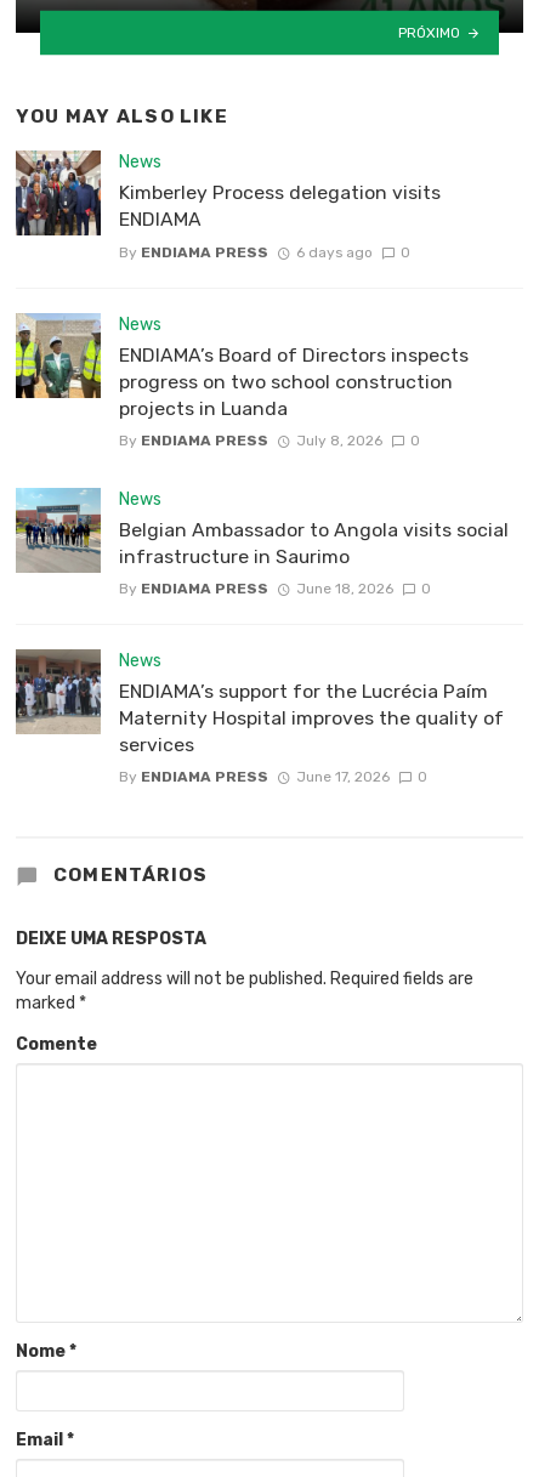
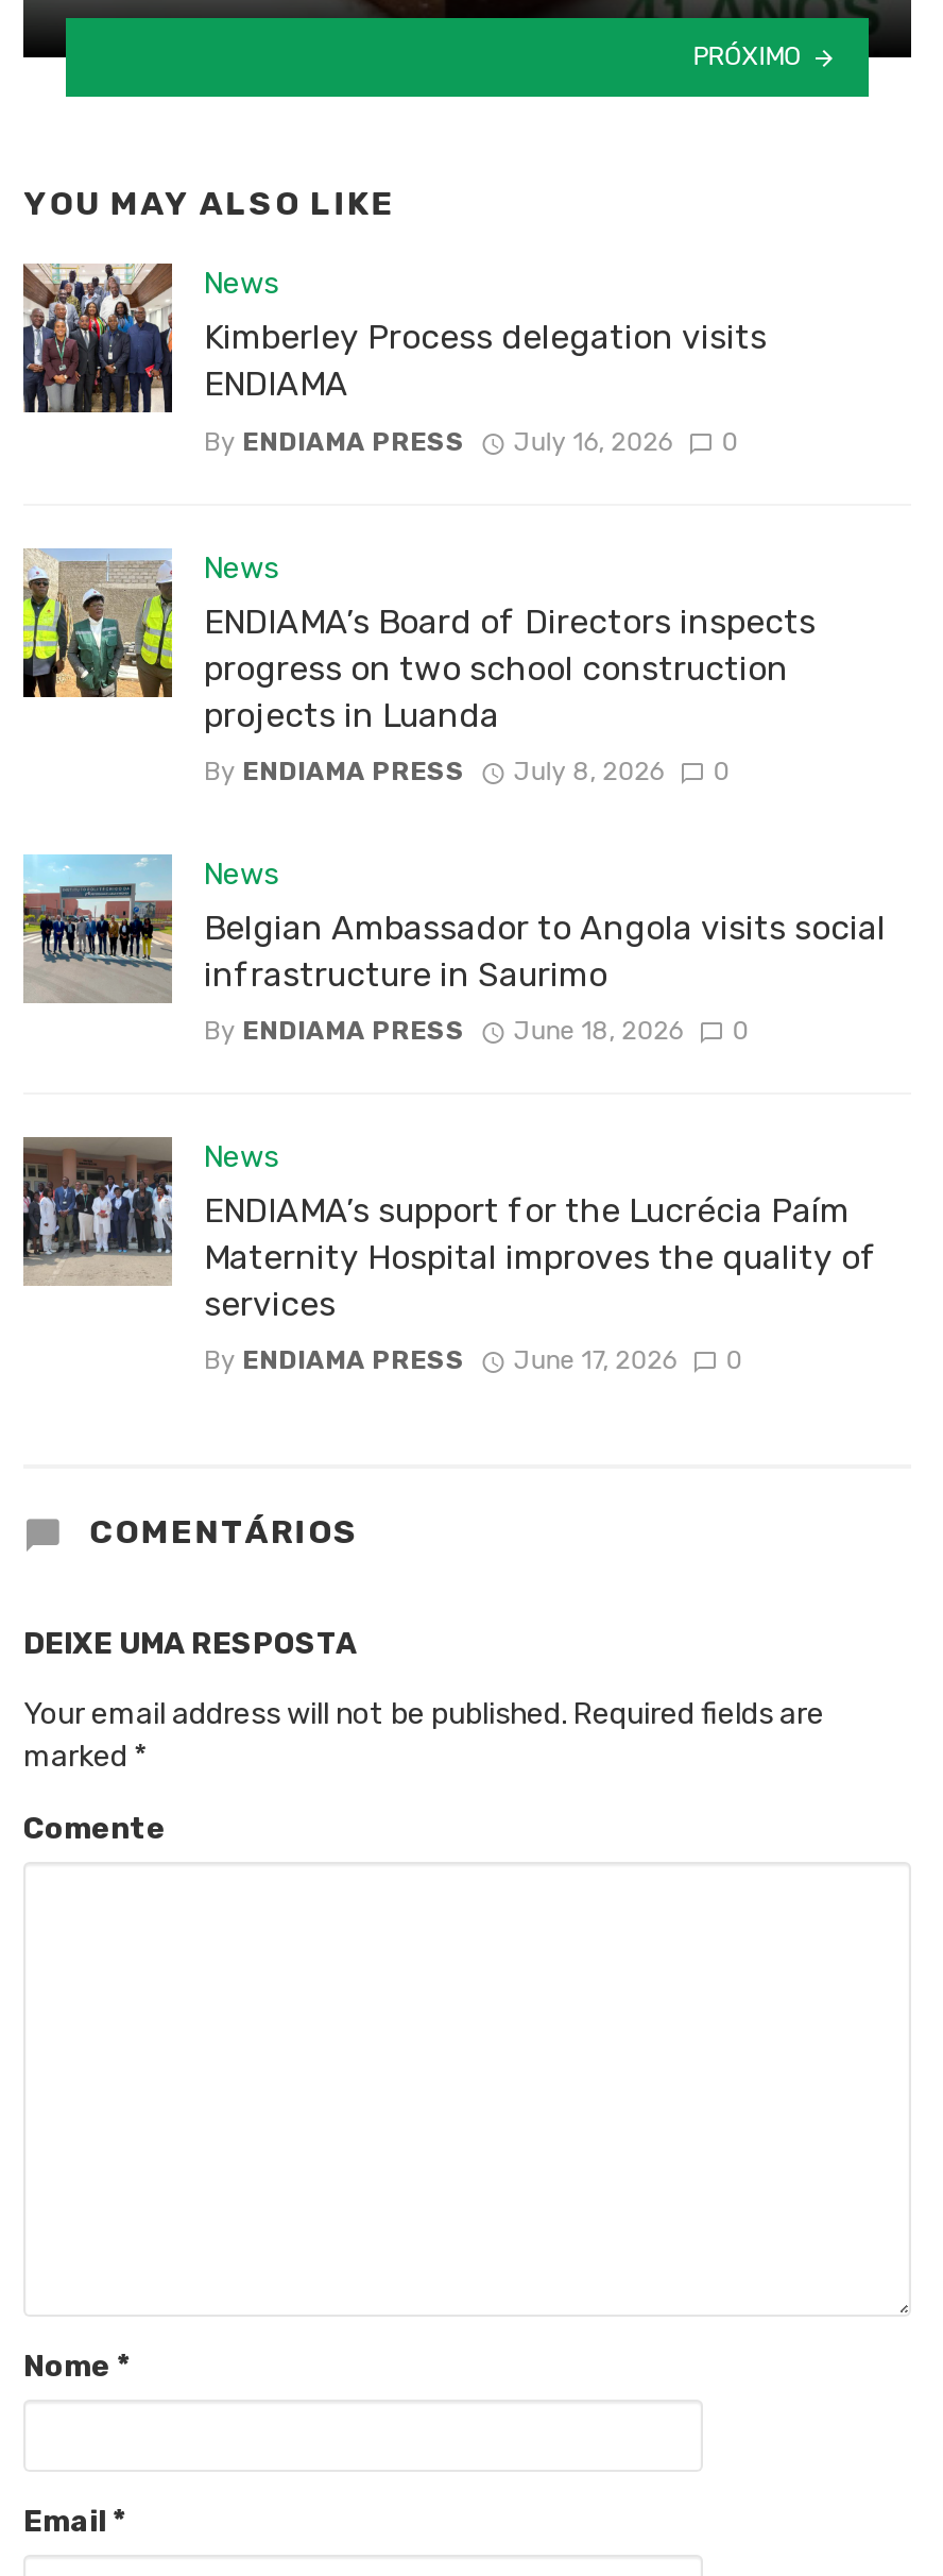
- By ENDIAMA PRESS 6 days ago 0
+ By ENDIAMA PRESS July 16, 2026 0
